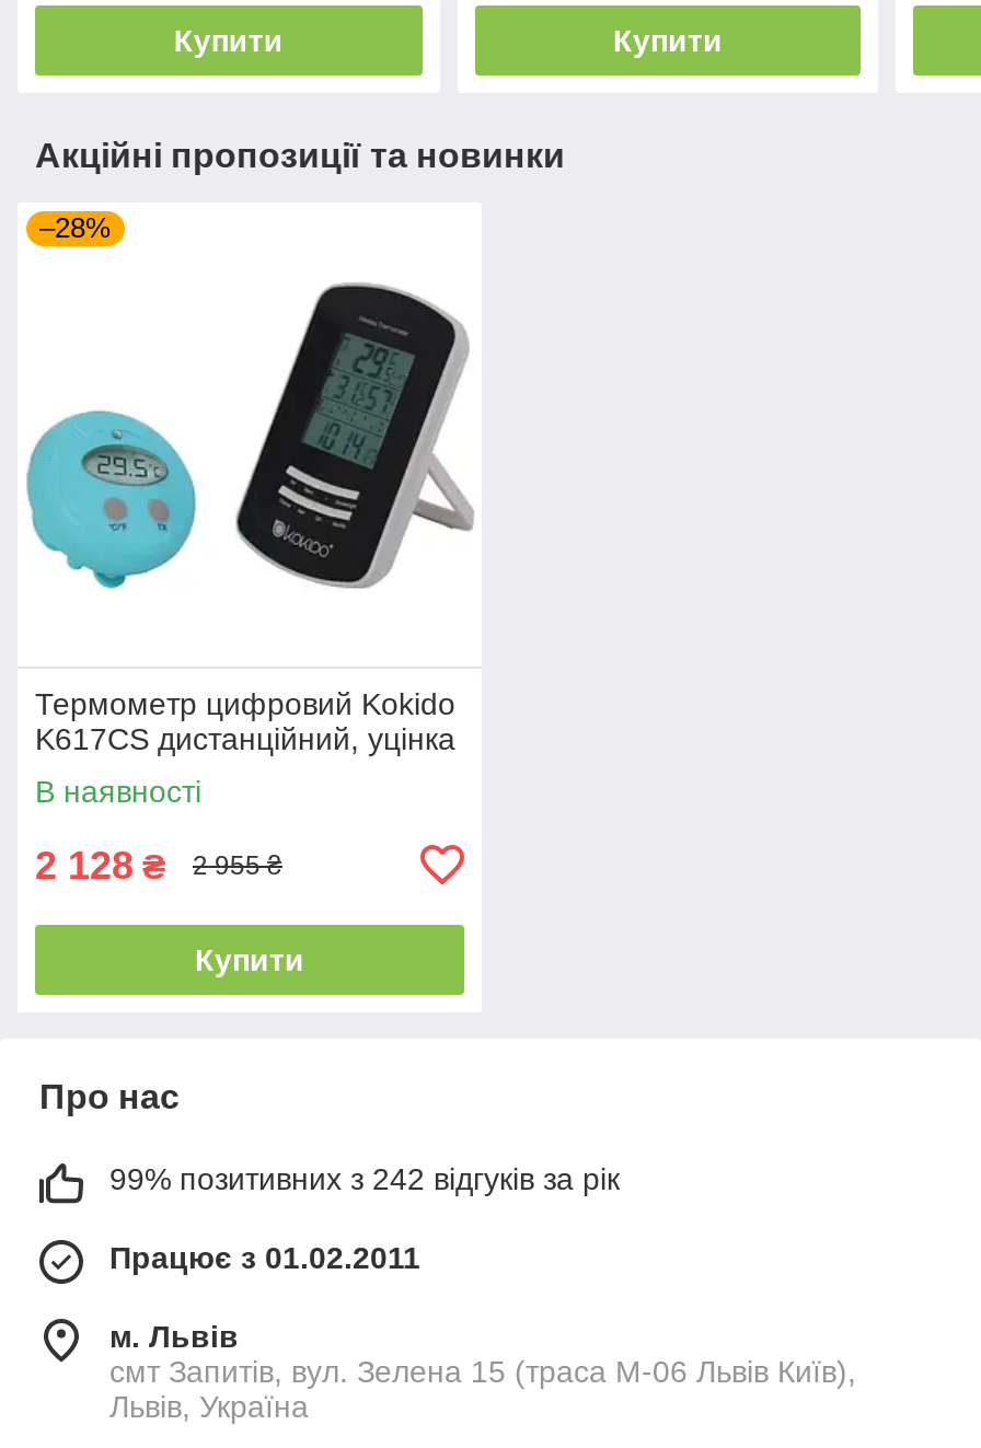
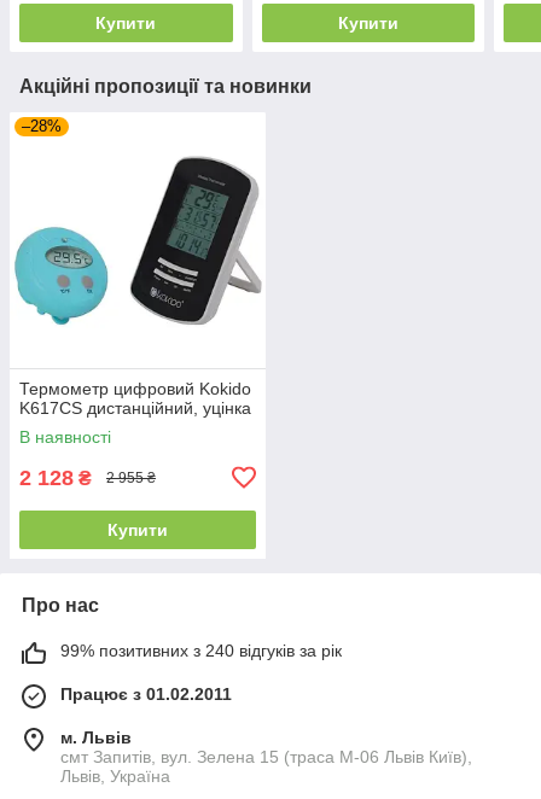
- 99% позитивних з 242 відгуків за рік
+ 99% позитивних з 240 відгуків за рік
